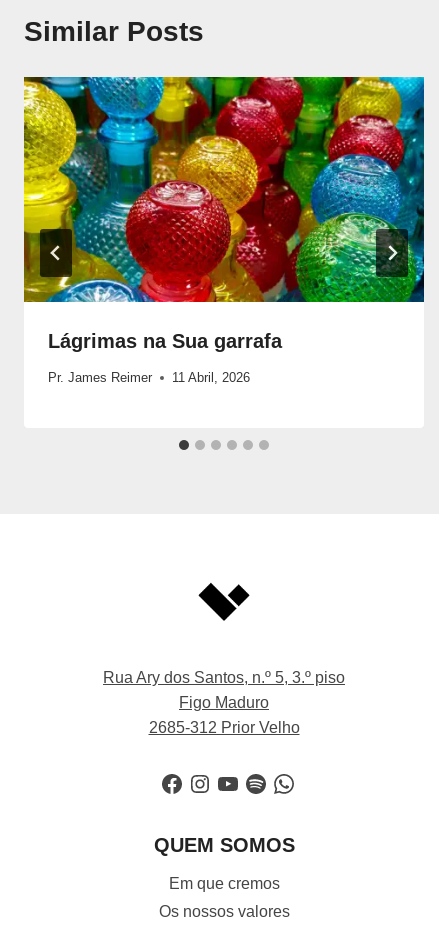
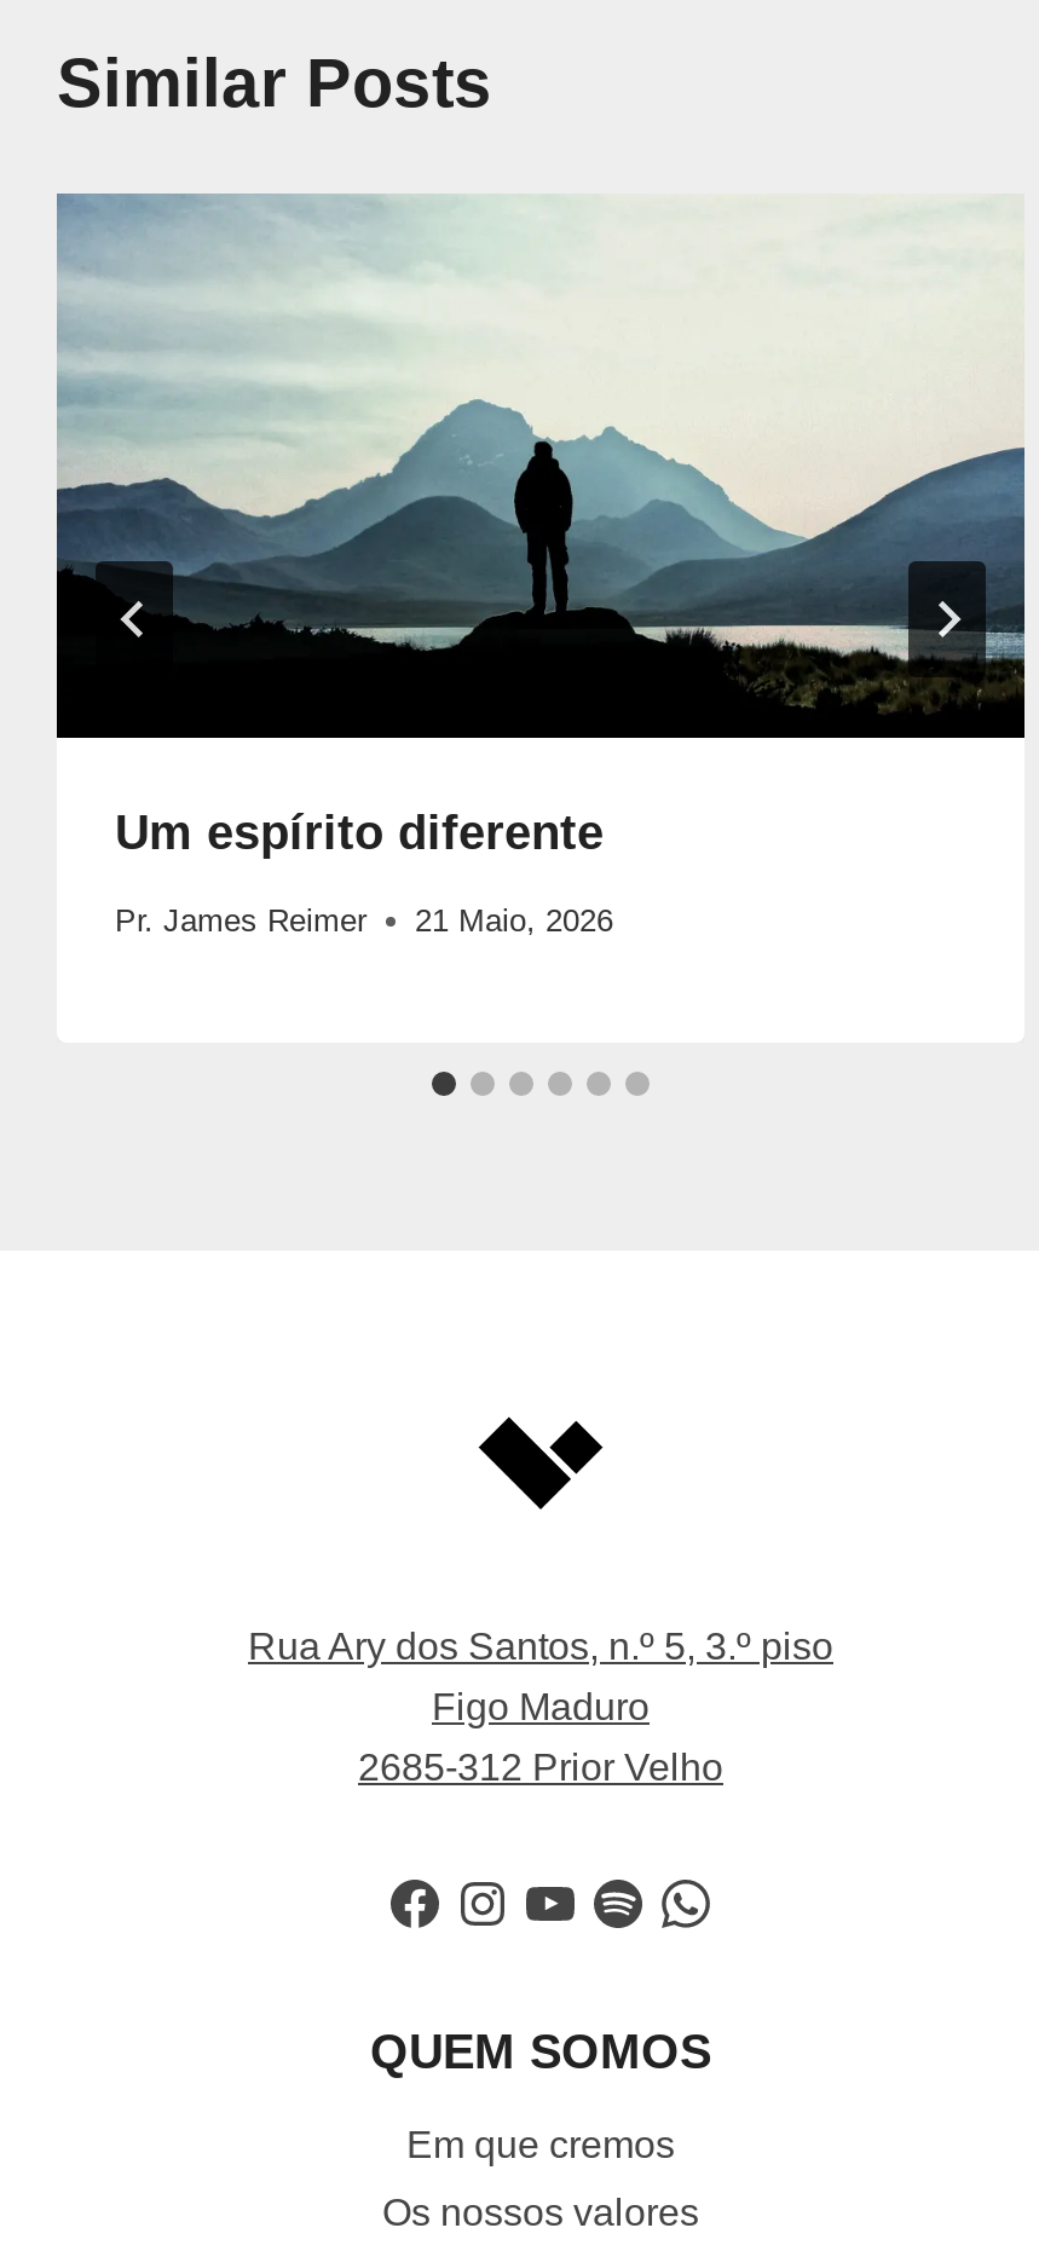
- [image]
- Lágrimas na Sua garrafa
+ [image]
+ Um espírito diferente

- Pr. James Reimer 11 Abril, 2026
+ Pr. James Reimer 21 Maio, 2026
